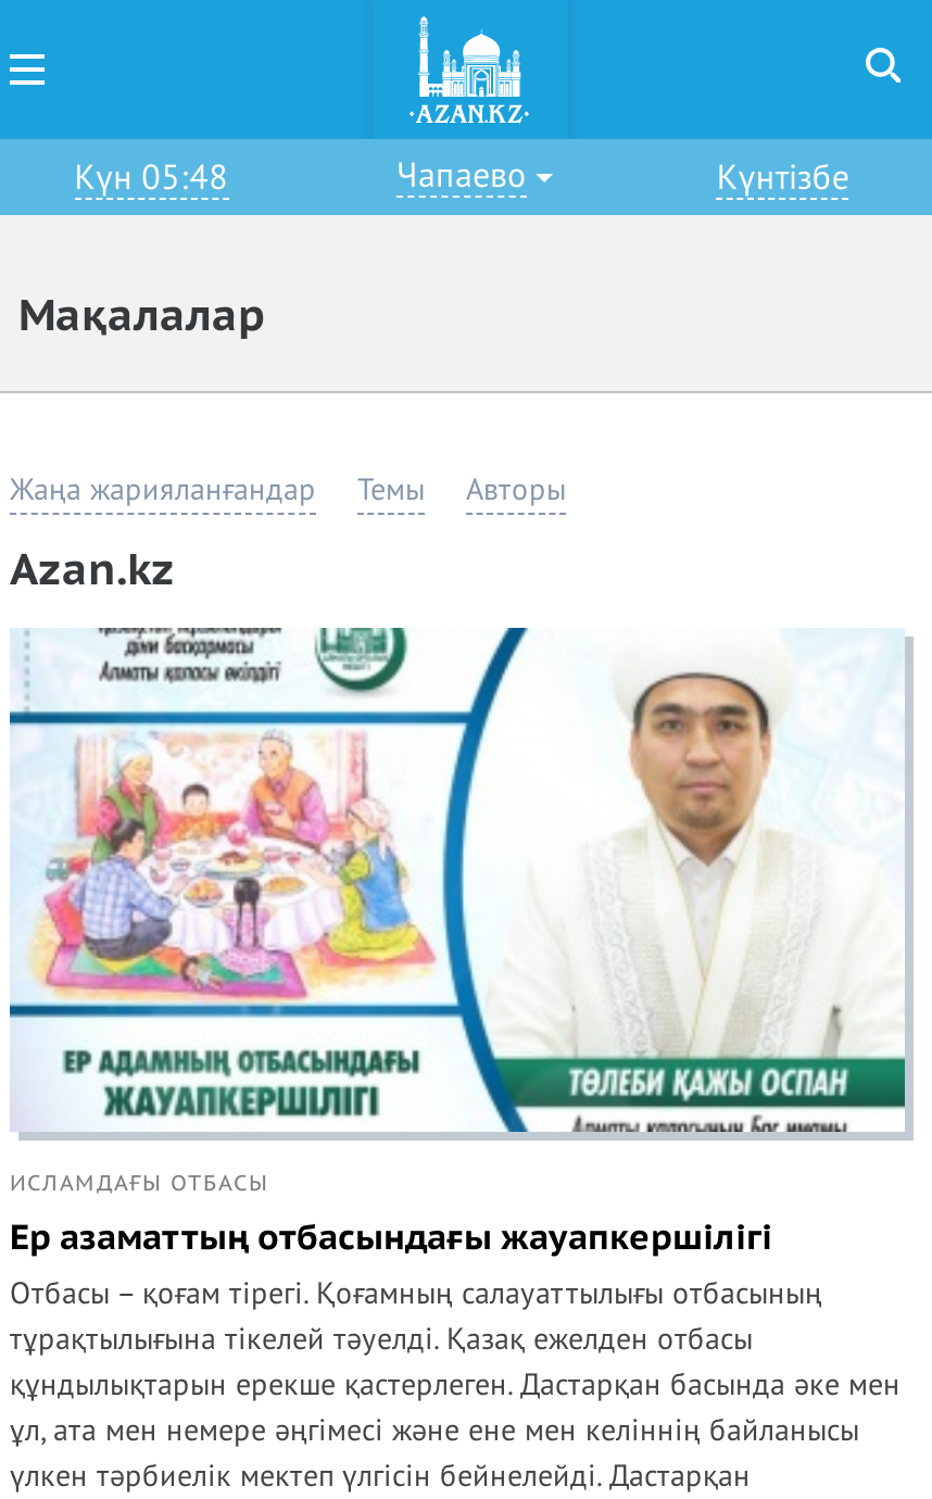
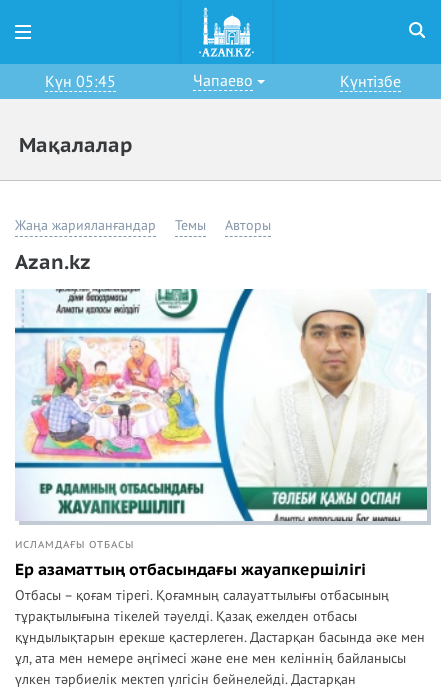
- Күн 05:48
+ Күн 05:45
